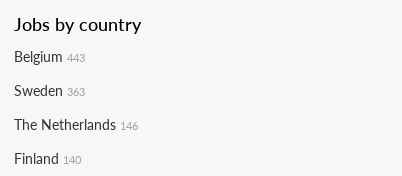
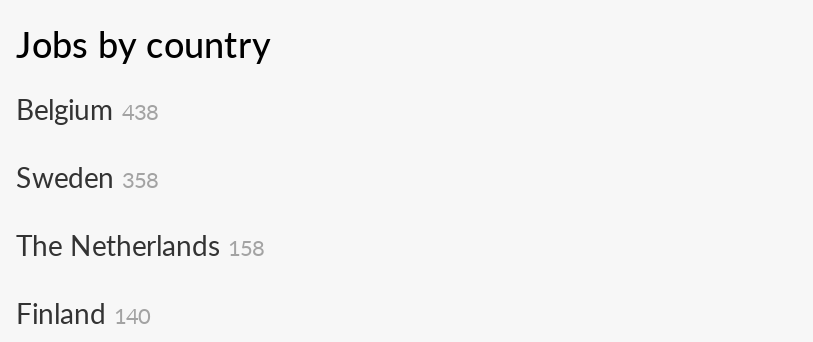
- Belgium 443
+ Belgium 438

- Sweden 363
+ Sweden 358

- The Netherlands 146
+ The Netherlands 158
